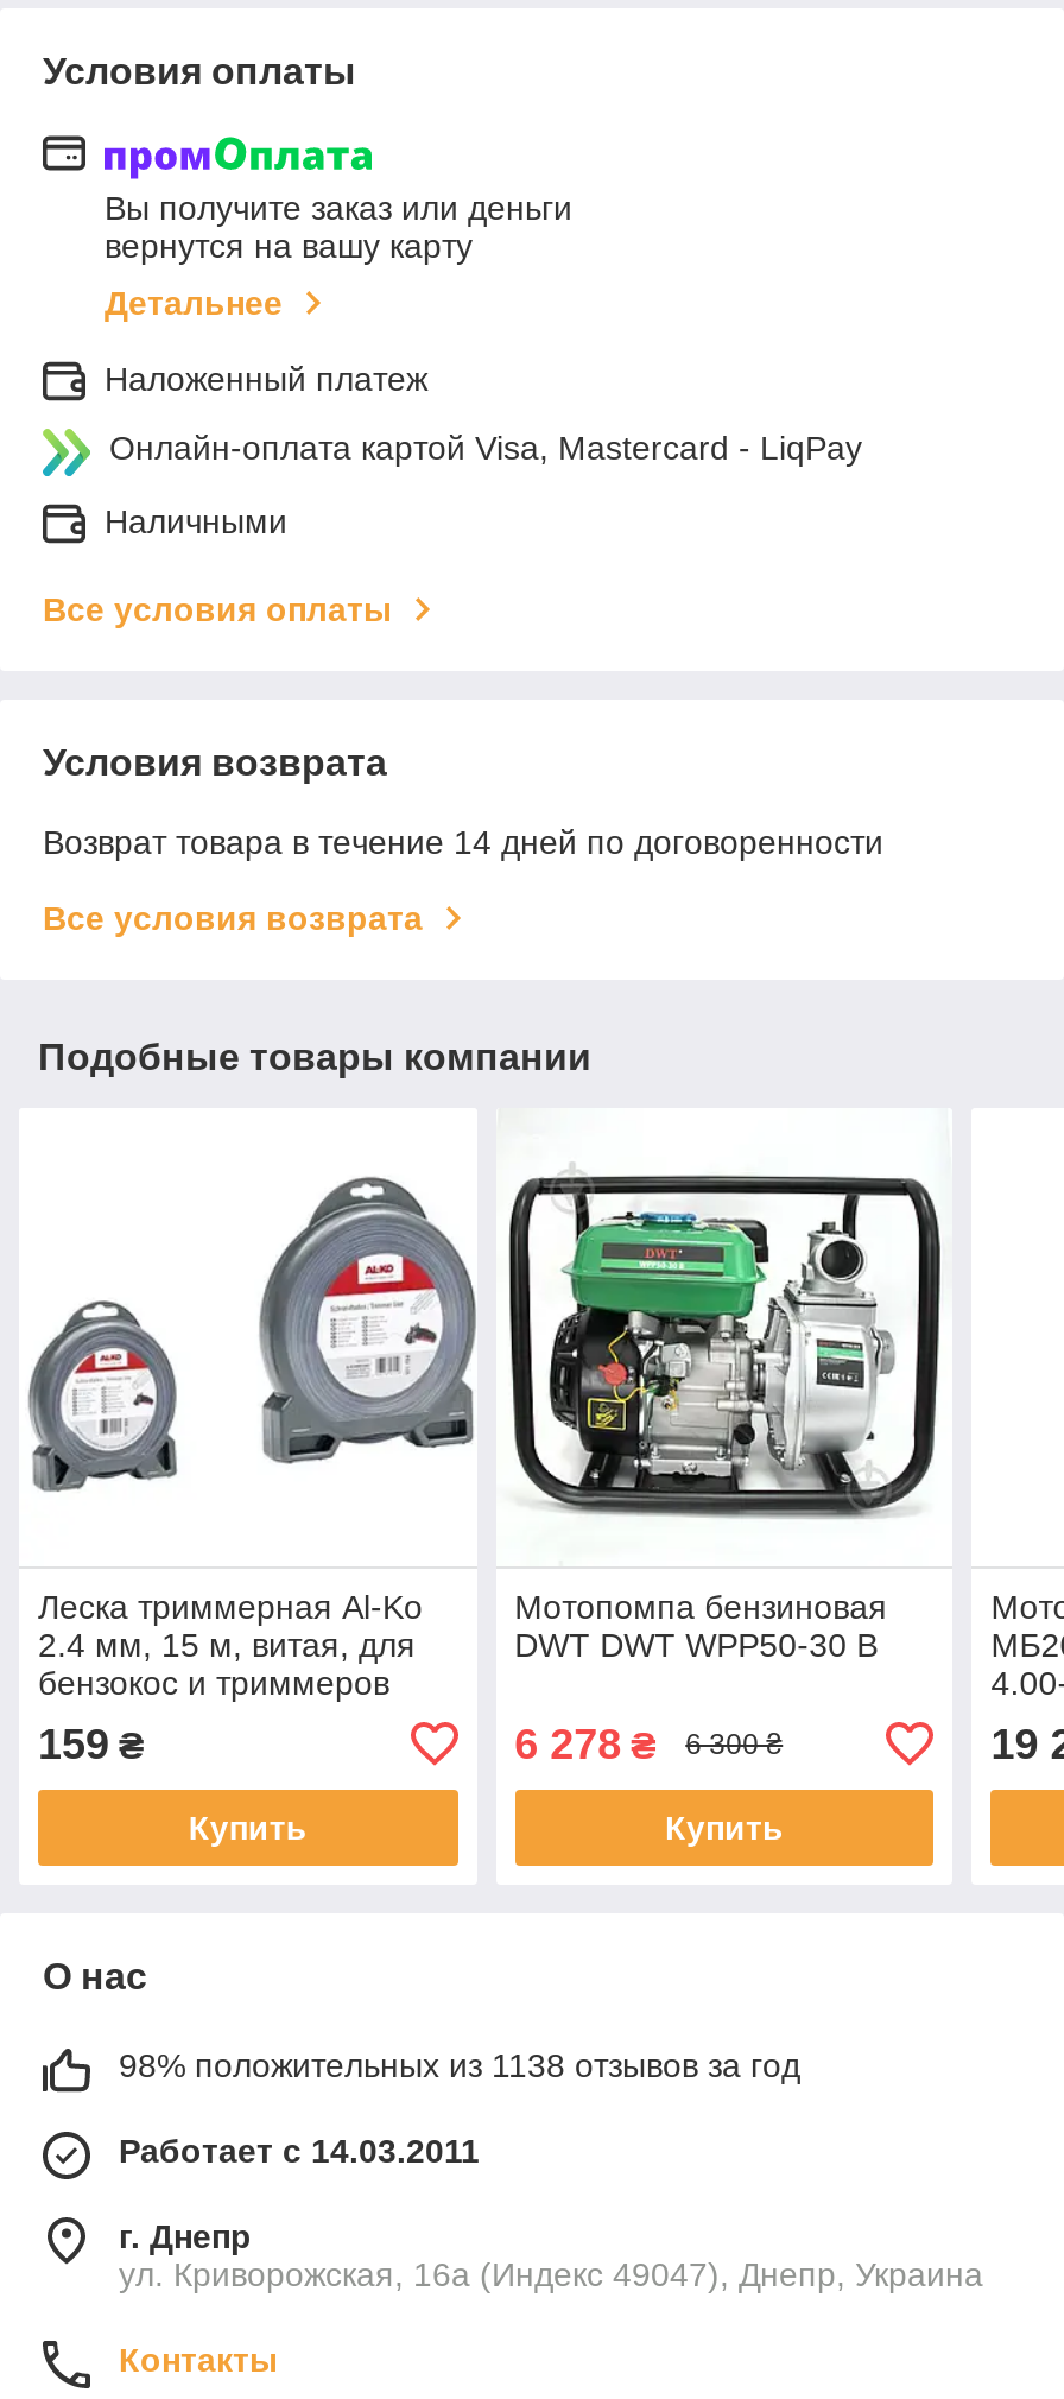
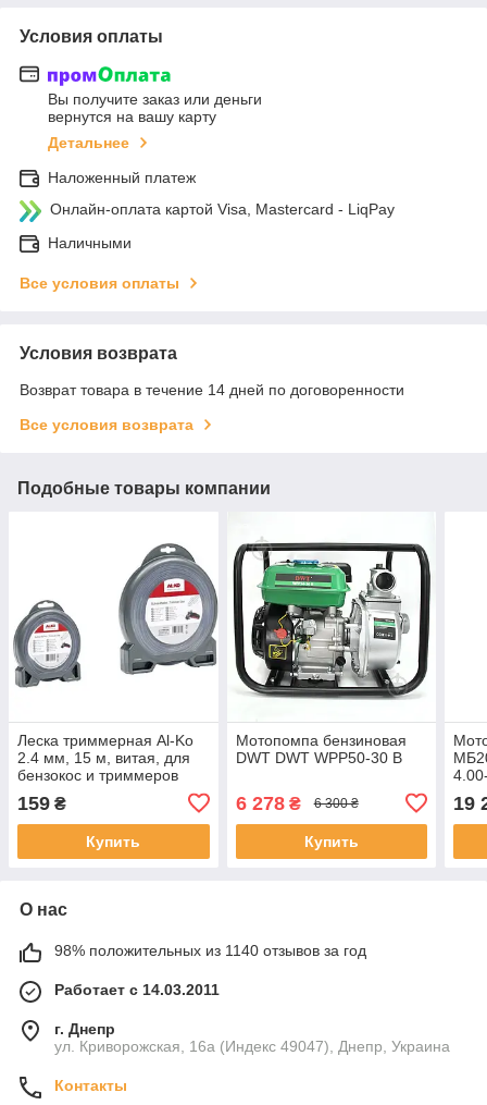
- 98% положительных из 1138 отзывов за год
+ 98% положительных из 1140 отзывов за год
